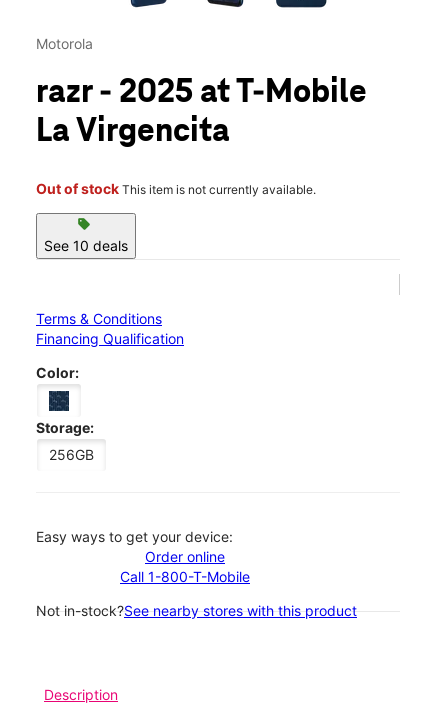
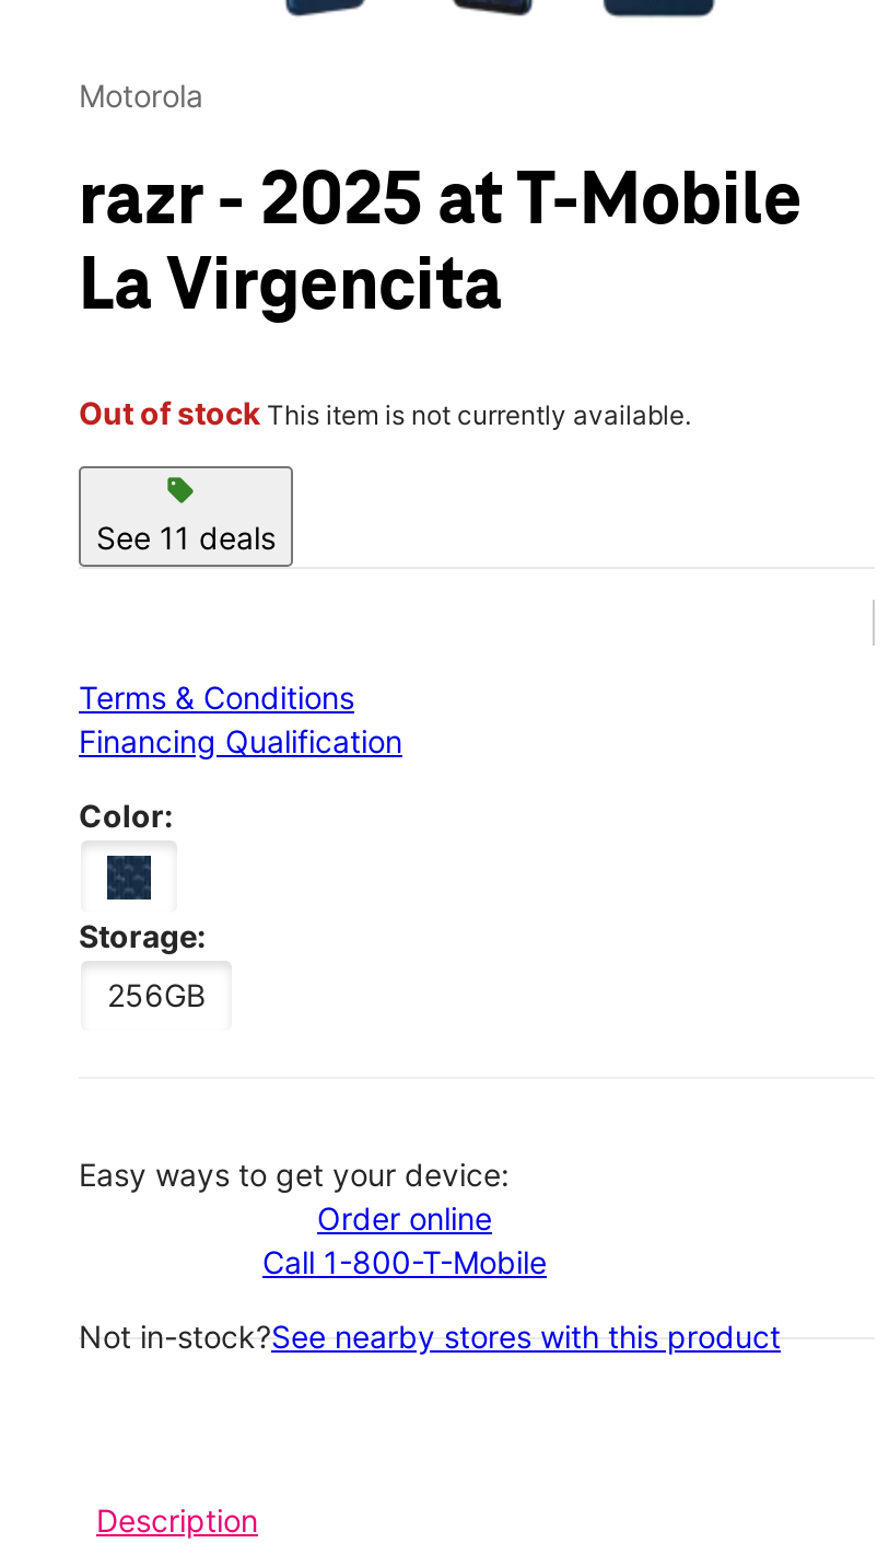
- See 10 deals
+ See 11 deals
